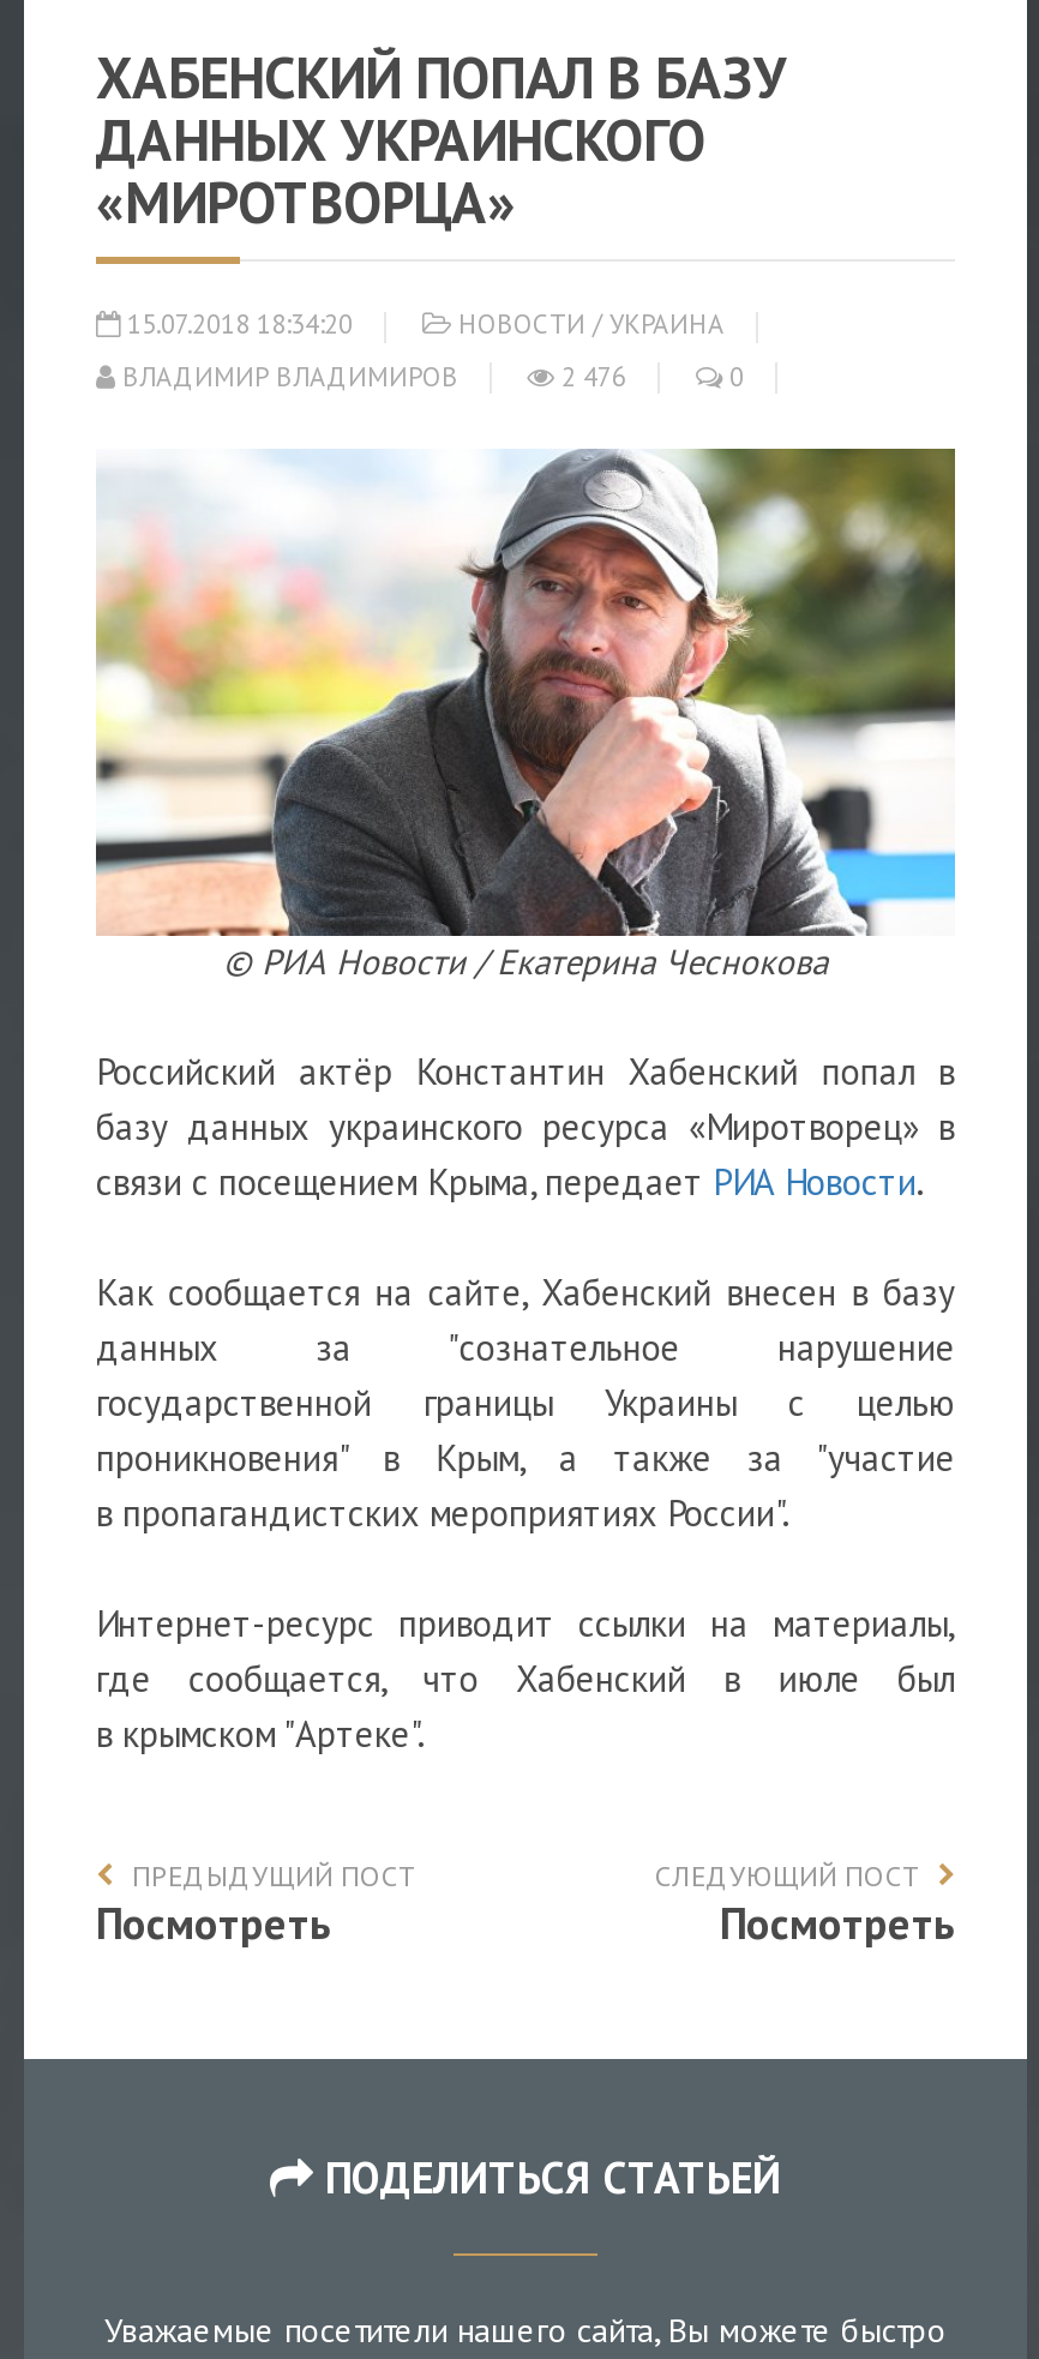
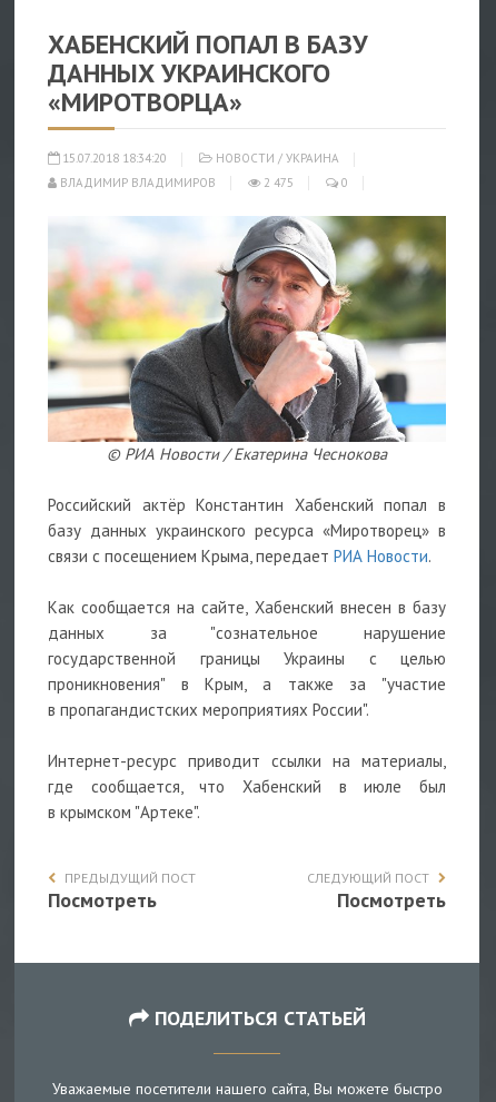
- 2 476
+ 2 475
